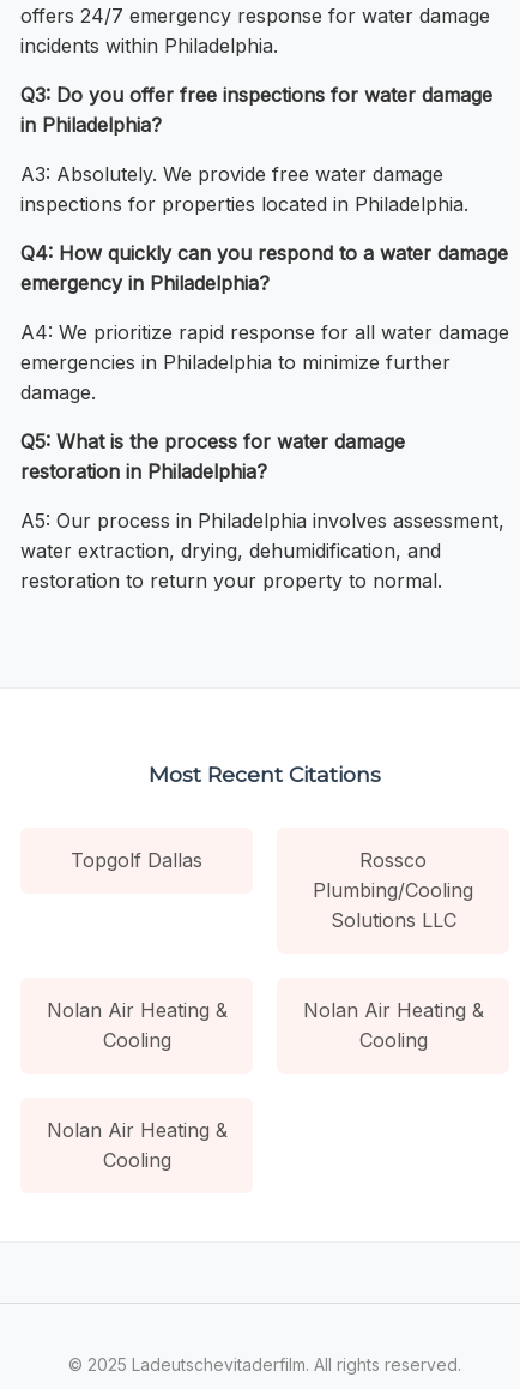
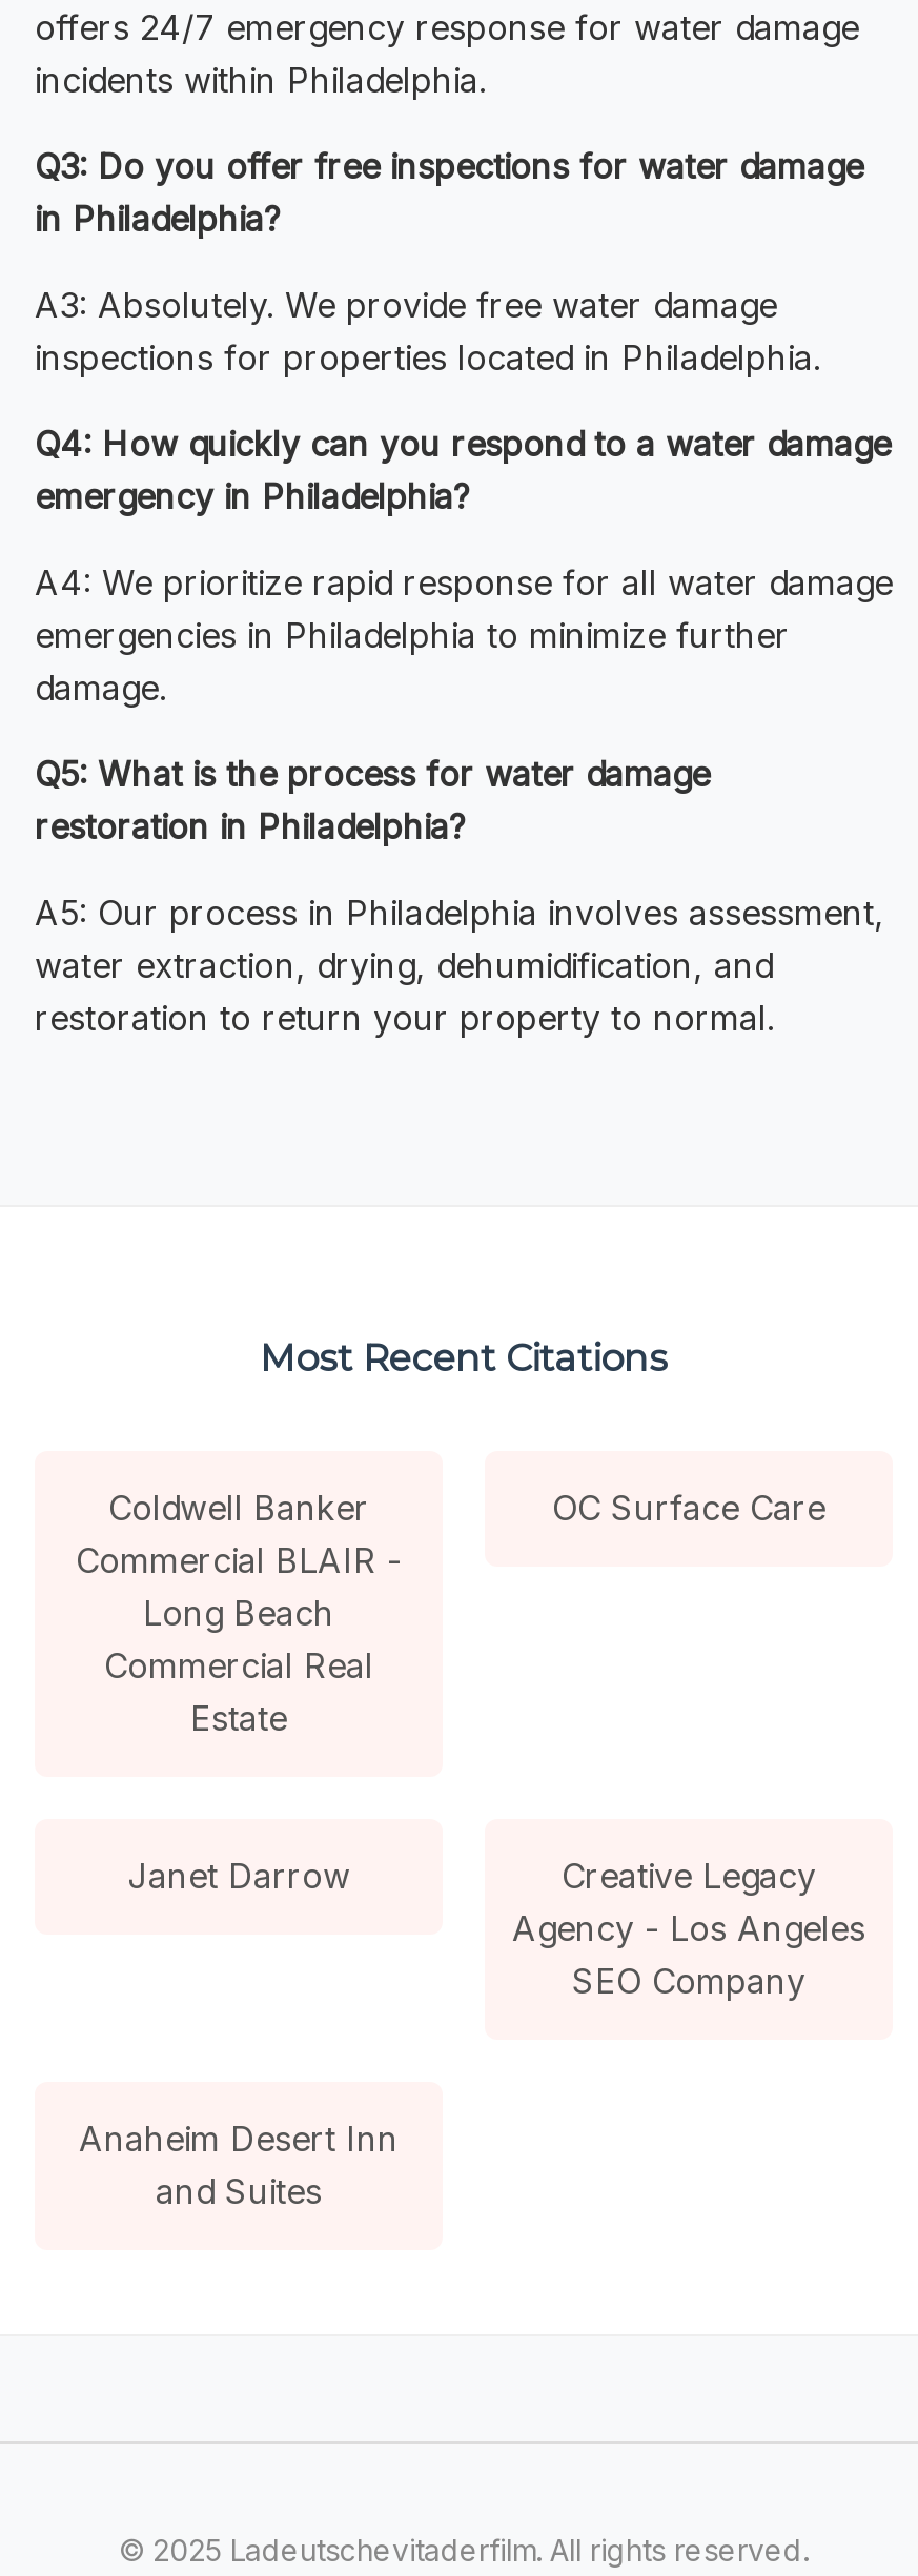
- Topgolf Dallas
- Rossco
- Plumbing/Cooling
- Solutions LLC
+ Coldwell Banker
+ Commercial BLAIR -
+ Long Beach
+ Commercial Real
+ Estate

- Nolan Air Heating &
- Cooling
+ OC Surface Care

- Nolan Air Heating &
- Cooling
+ Janet Darrow
+ Creative Legacy
+ Agency - Los Angeles
+ SEO Company

- Nolan Air Heating &
- Cooling
+ Anaheim Desert Inn
+ and Suites
